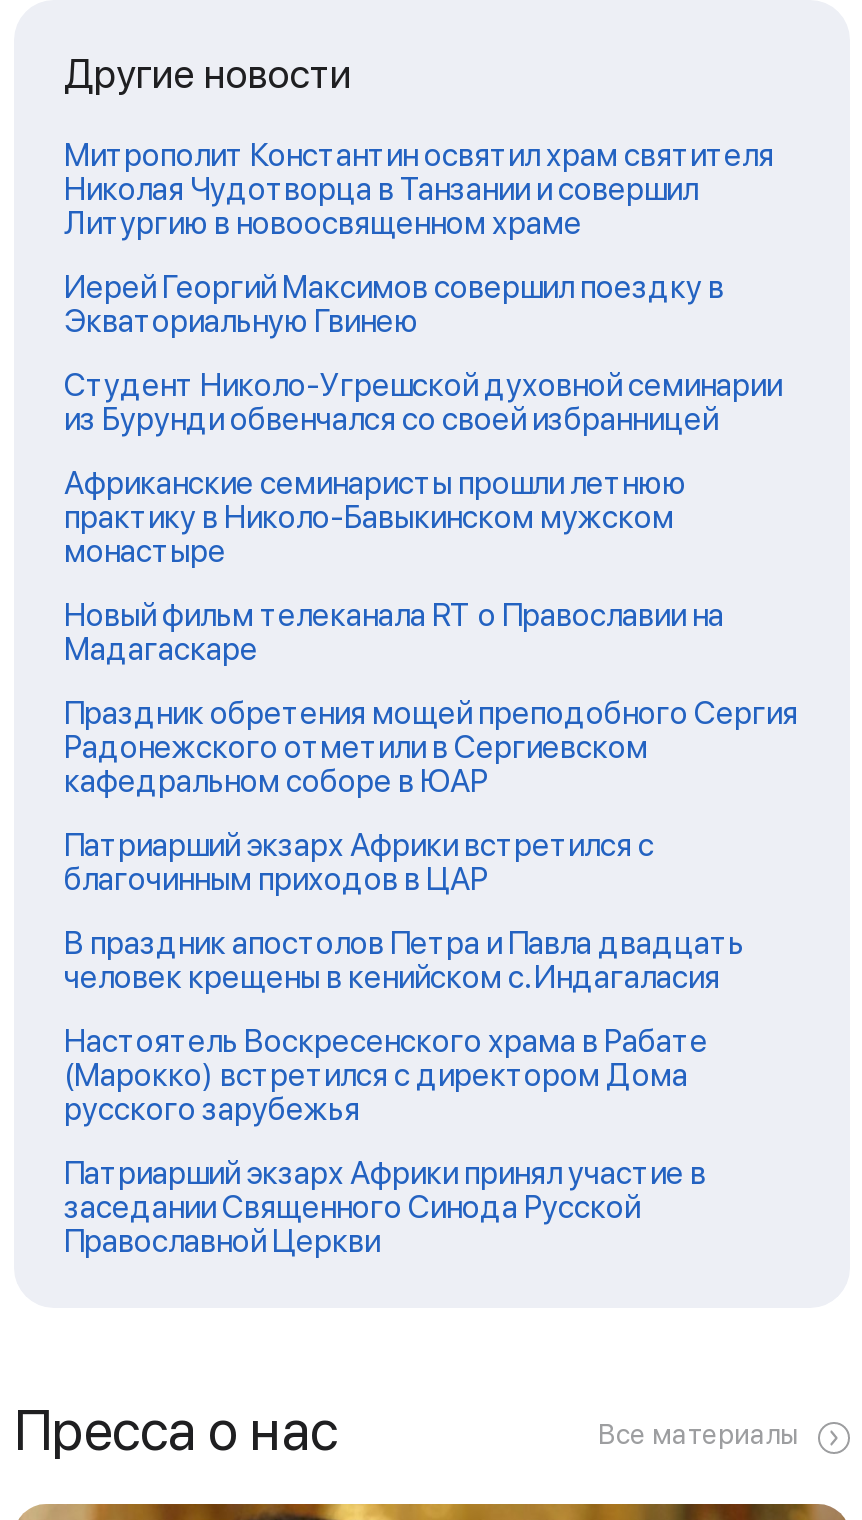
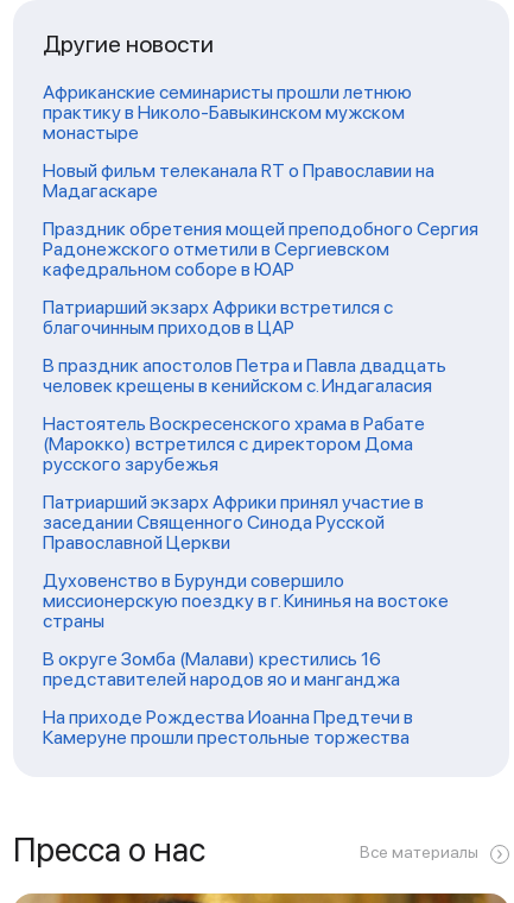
- Митрополит Константин освятил храм святителя
- Николая Чудотворца в Танзании и совершил
- Литургию в новоосвященном храме
- Иерей Георгий Максимов совершил поездку в
- Экваториальную Гвинею
- Студент Николо-Угрешской духовной семинарии
- из Бурунди обвенчался со своей избранницей

moved up: Африканские семинаристы прошли летнюю | практику в Николо-Бавыкинском мужском | монастыре | ... | заседании Священного Синода Русской | Православной Церкви

+ Духовенство в Бурунди совершило
+ миссионерскую поездку в г. Кининья на востоке
+ страны
+ В округе Зомба (Малави) крестились 16
+ представителей народов яо и манганджа
+ На приходе Рождества Иоанна Предтечи в
+ Камеруне прошли престольные торжества
